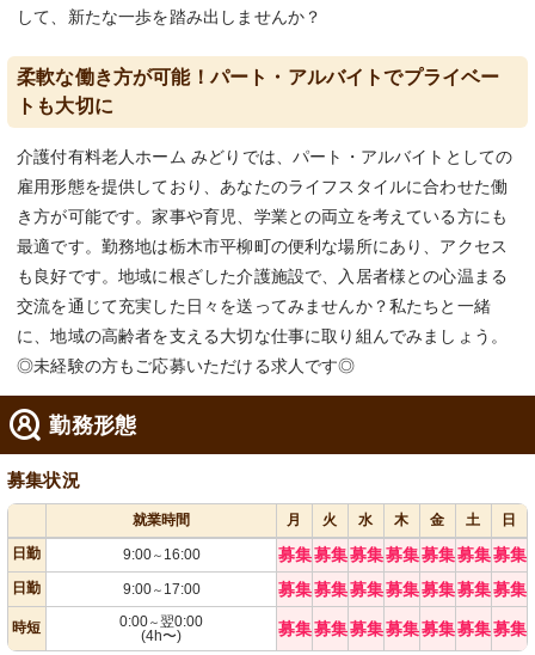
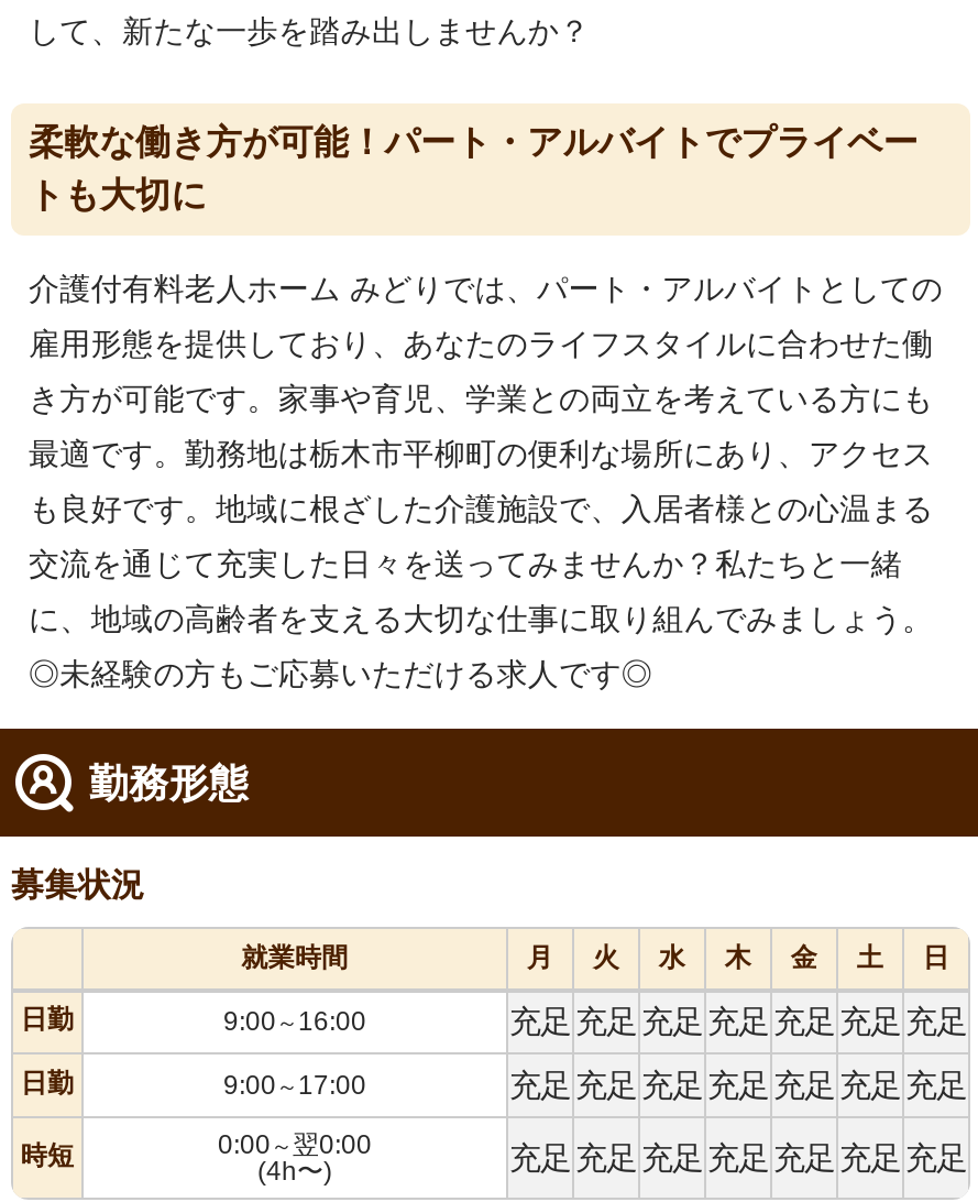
- 募集 募集 募集 募集 募集 募集 募集
+ 充足 充足 充足 充足 充足 充足 充足

- 募集 募集 募集 募集 募集 募集 募集
+ 充足 充足 充足 充足 充足 充足 充足

- 募集 募集 募集 募集 募集 募集 募集
+ 充足 充足 充足 充足 充足 充足 充足
